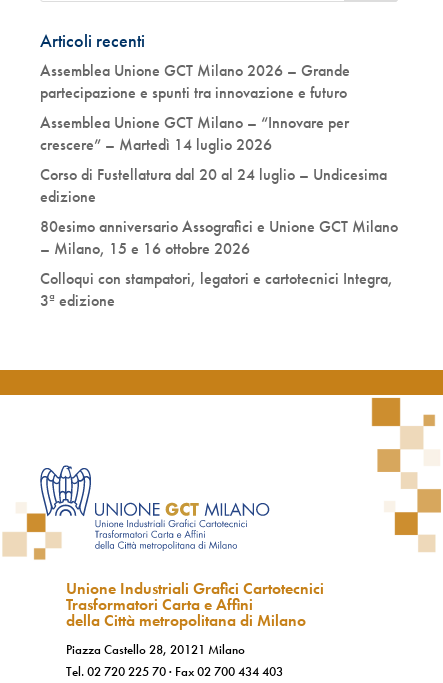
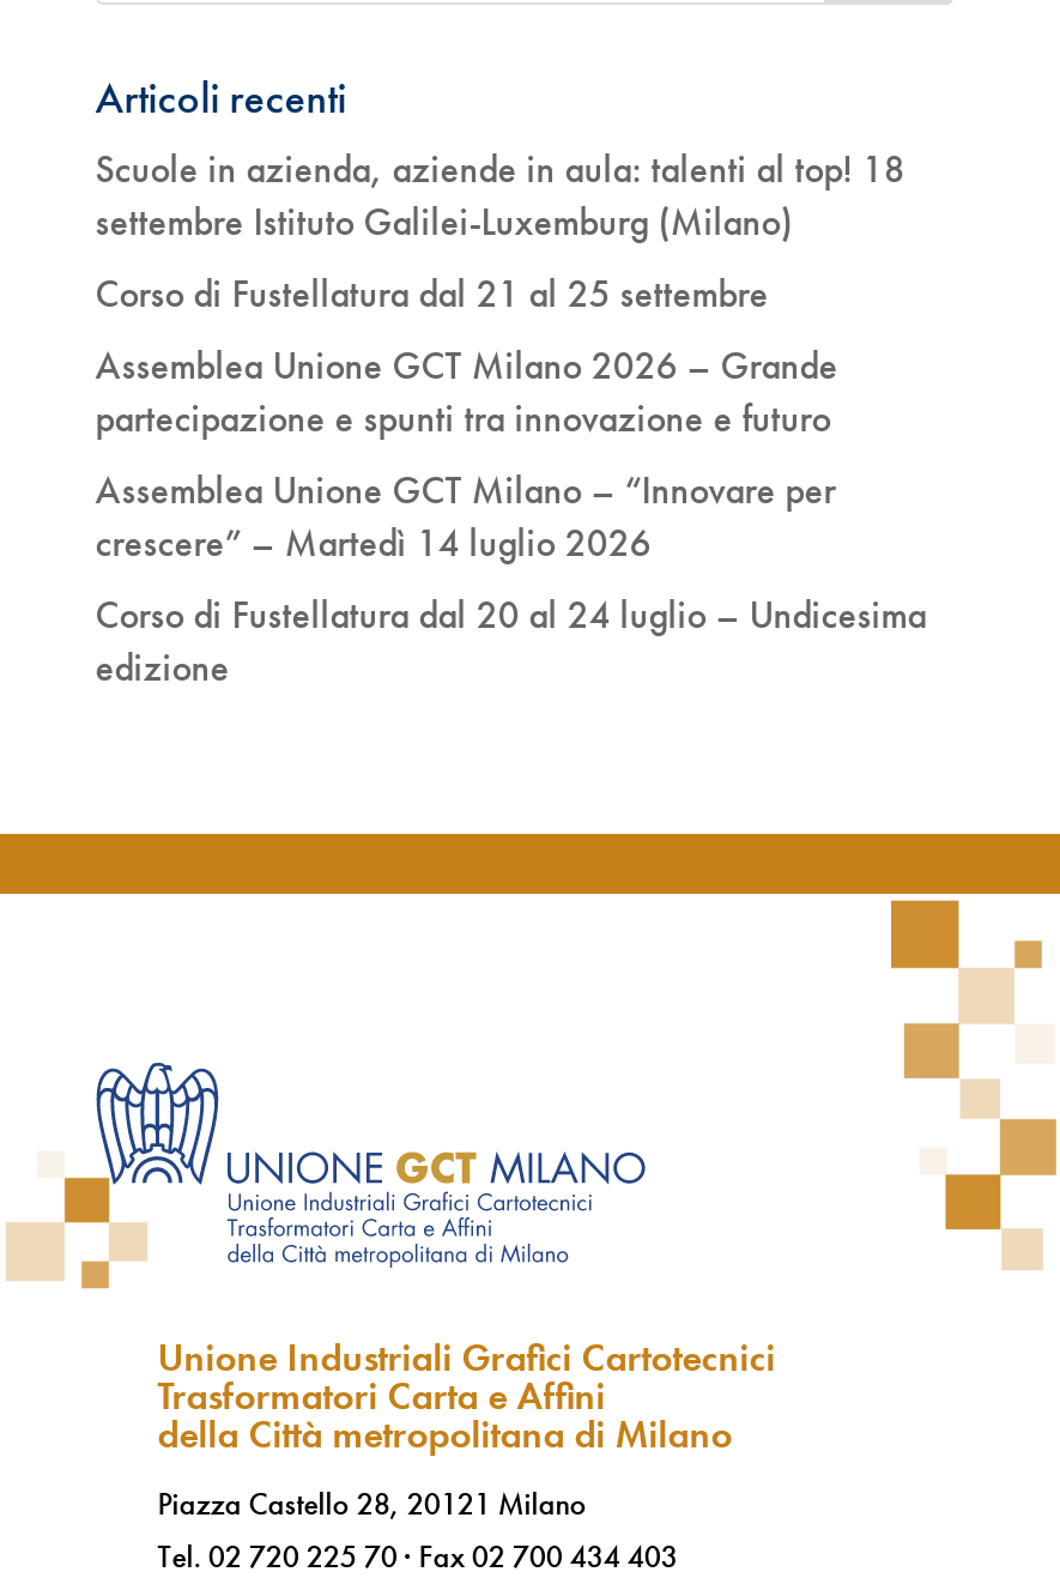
+ Scuole in azienda, aziende in aula: talenti al top! 18
+ settembre Istituto Galilei-Luxemburg (Milano)
+ Corso di Fustellatura dal 21 al 25 settembre

moved down: Assemblea Unione GCT Milano 2026 – Grande | partecipazione e spunti tra innovazione e futuro | Assemblea Unione GCT Milano – “Innovare per | crescere” – Martedì 14 luglio 2026 | Corso di Fustellatura dal 20 al 24 luglio – Undicesima | edizione

- 80esimo anniversario Assografici e Unione GCT Milano
- – Milano, 15 e 16 ottobre 2026
- Colloqui con stampatori, legatori e cartotecnici Integra,
- 3ª edizione
